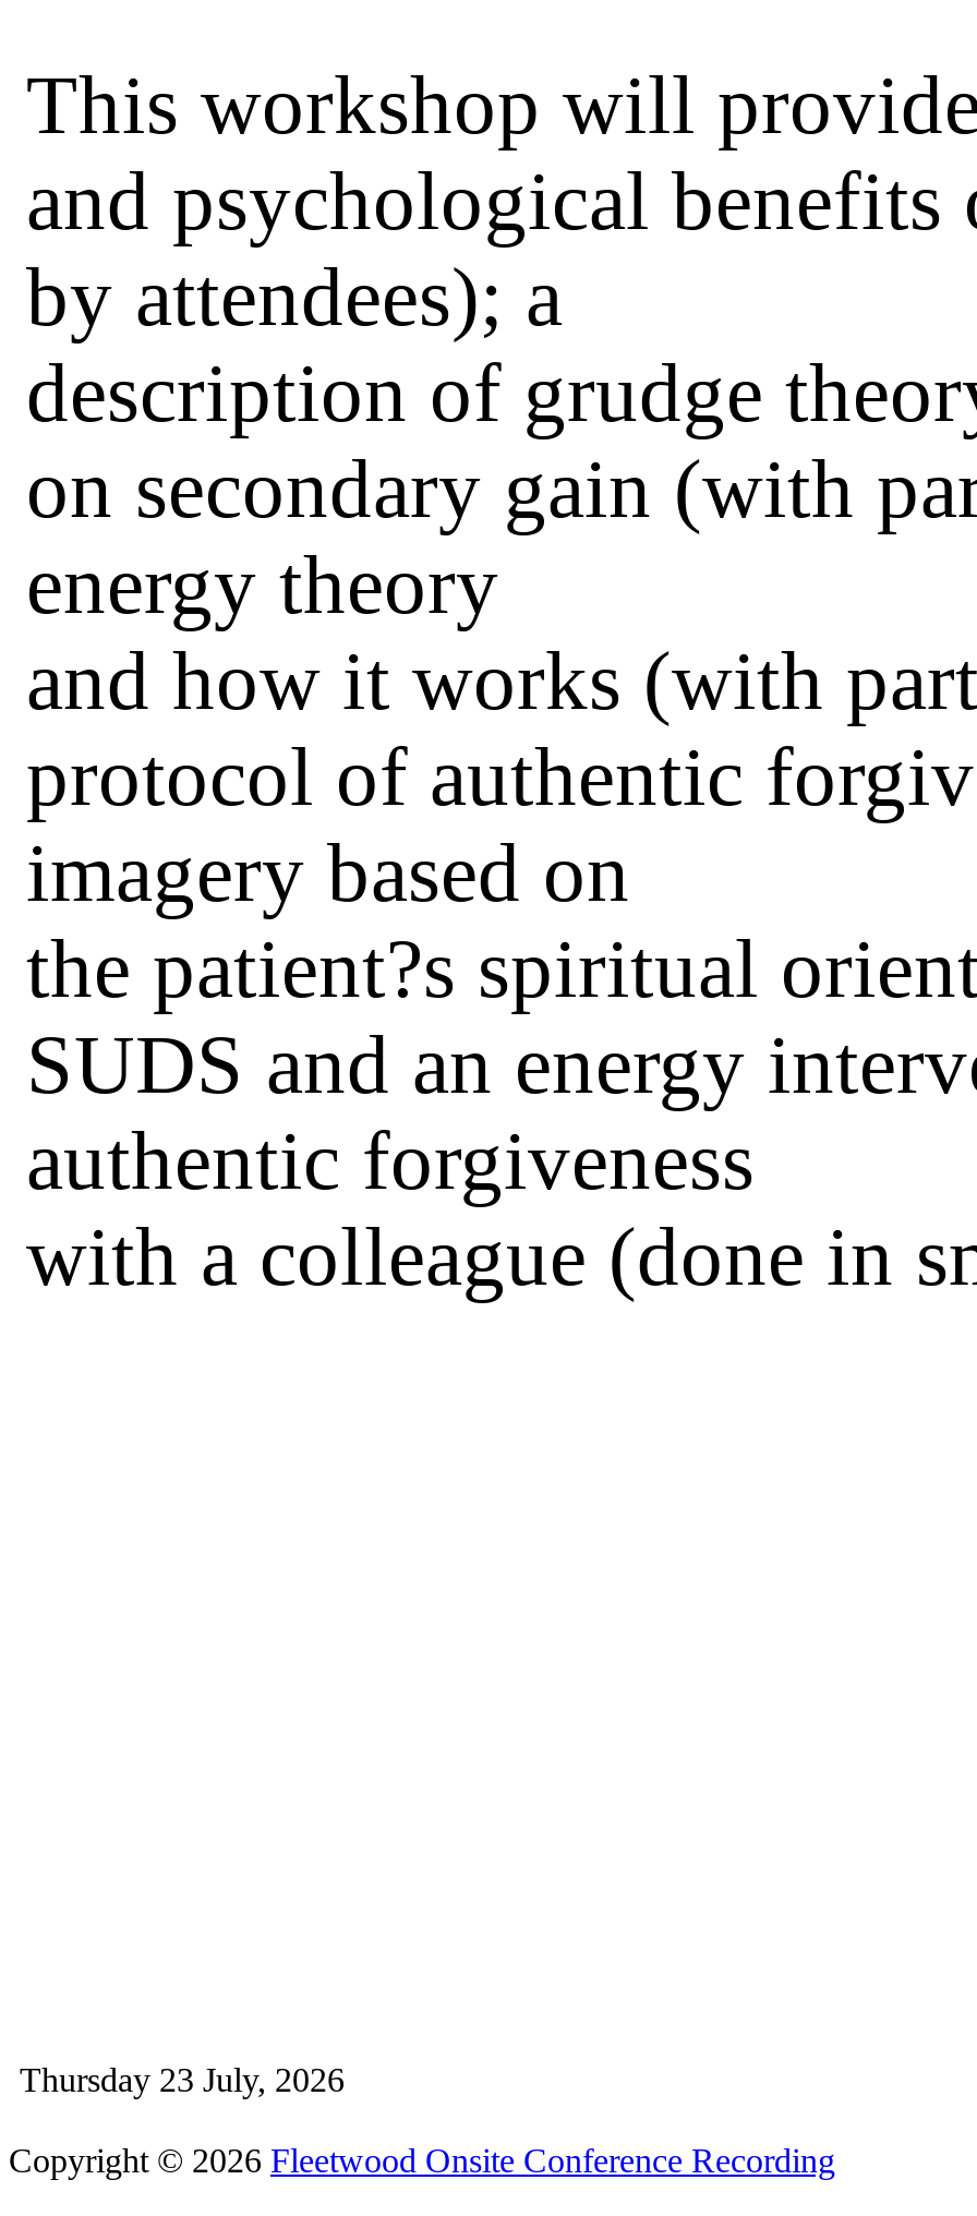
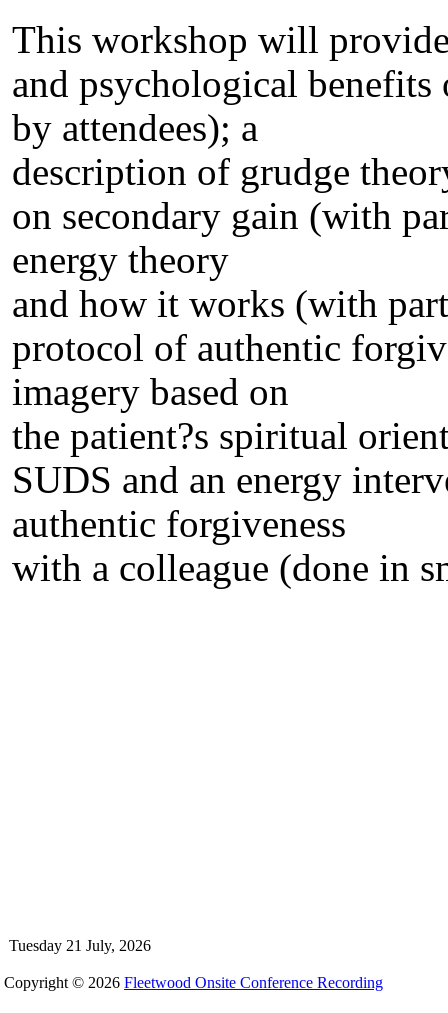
- Thursday 23 July, 2026
+ Tuesday 21 July, 2026
